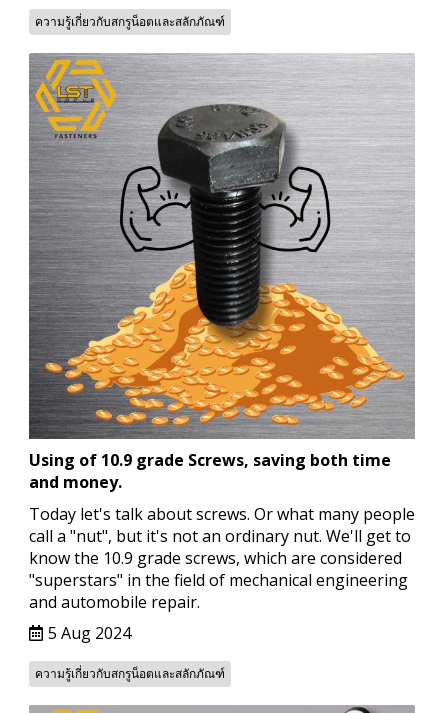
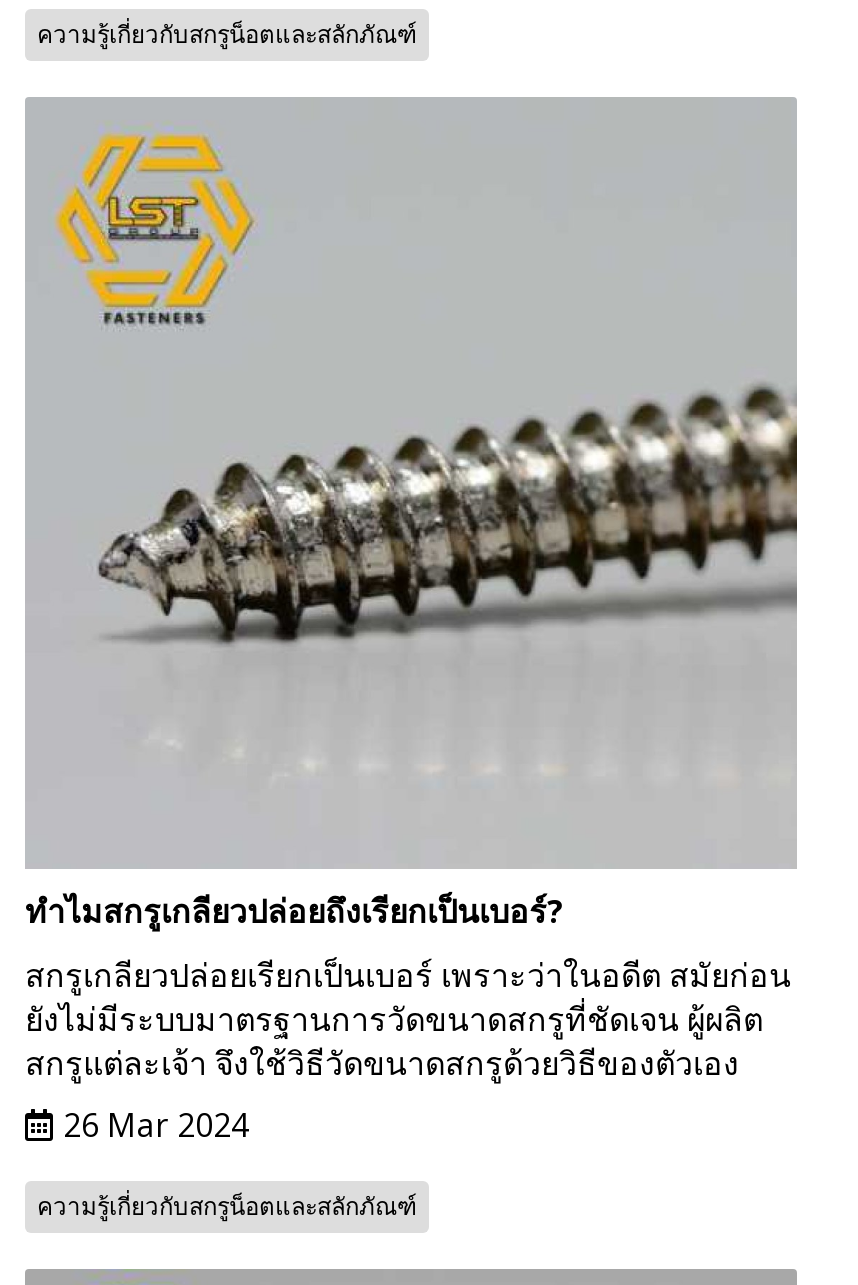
- [image]
- Using of 10.9 grade Screws, saving both time
- and money.
+ [image]
+ ทำไมสกรูเกลียวปล่อยถึงเรียกเป็นเบอร์?

- Today let's talk about screws. Or what many people
- call a "nut", but it's not an ordinary nut. We'll get to
- know the 10.9 grade screws, which are considered
- "superstars" in the field of mechanical engineering
- and automobile repair.
- 5 Aug 2024
+ สกรูเกลียวปล่อยเรียกเป็นเบอร์ เพราะว่าในอดีต สมัยก่อน
+ ยังไม่มีระบบมาตรฐานการวัดขนาดสกรูที่ชัดเจน ผู้ผลิต
+ สกรูแต่ละเจ้า จึงใช้วิธีวัดขนาดสกรูด้วยวิธีของตัวเอง
+ 26 Mar 2024
